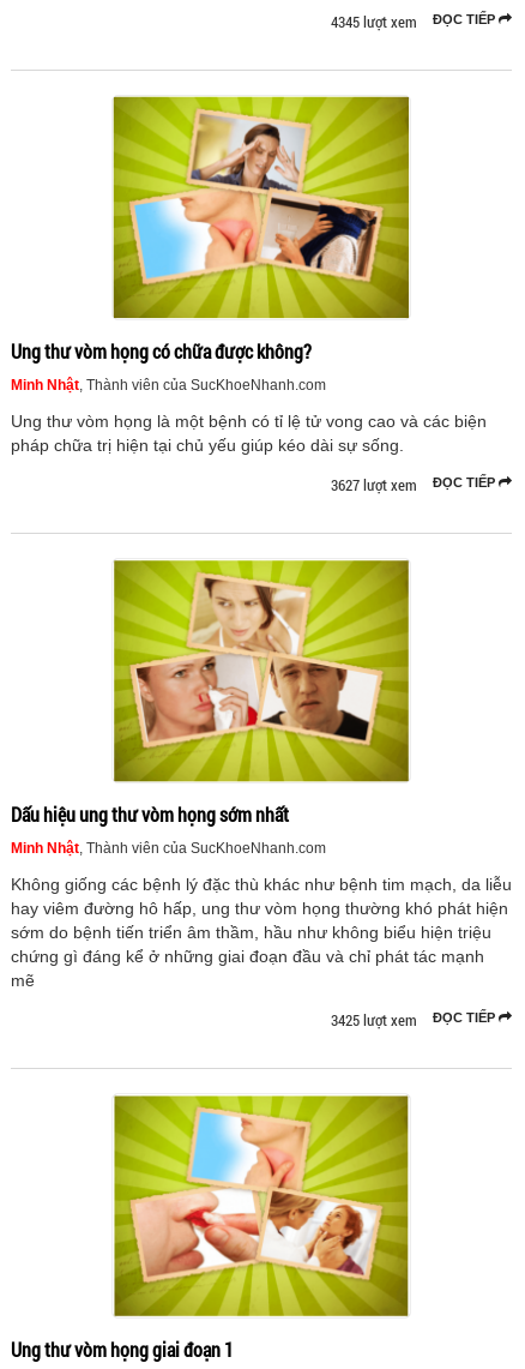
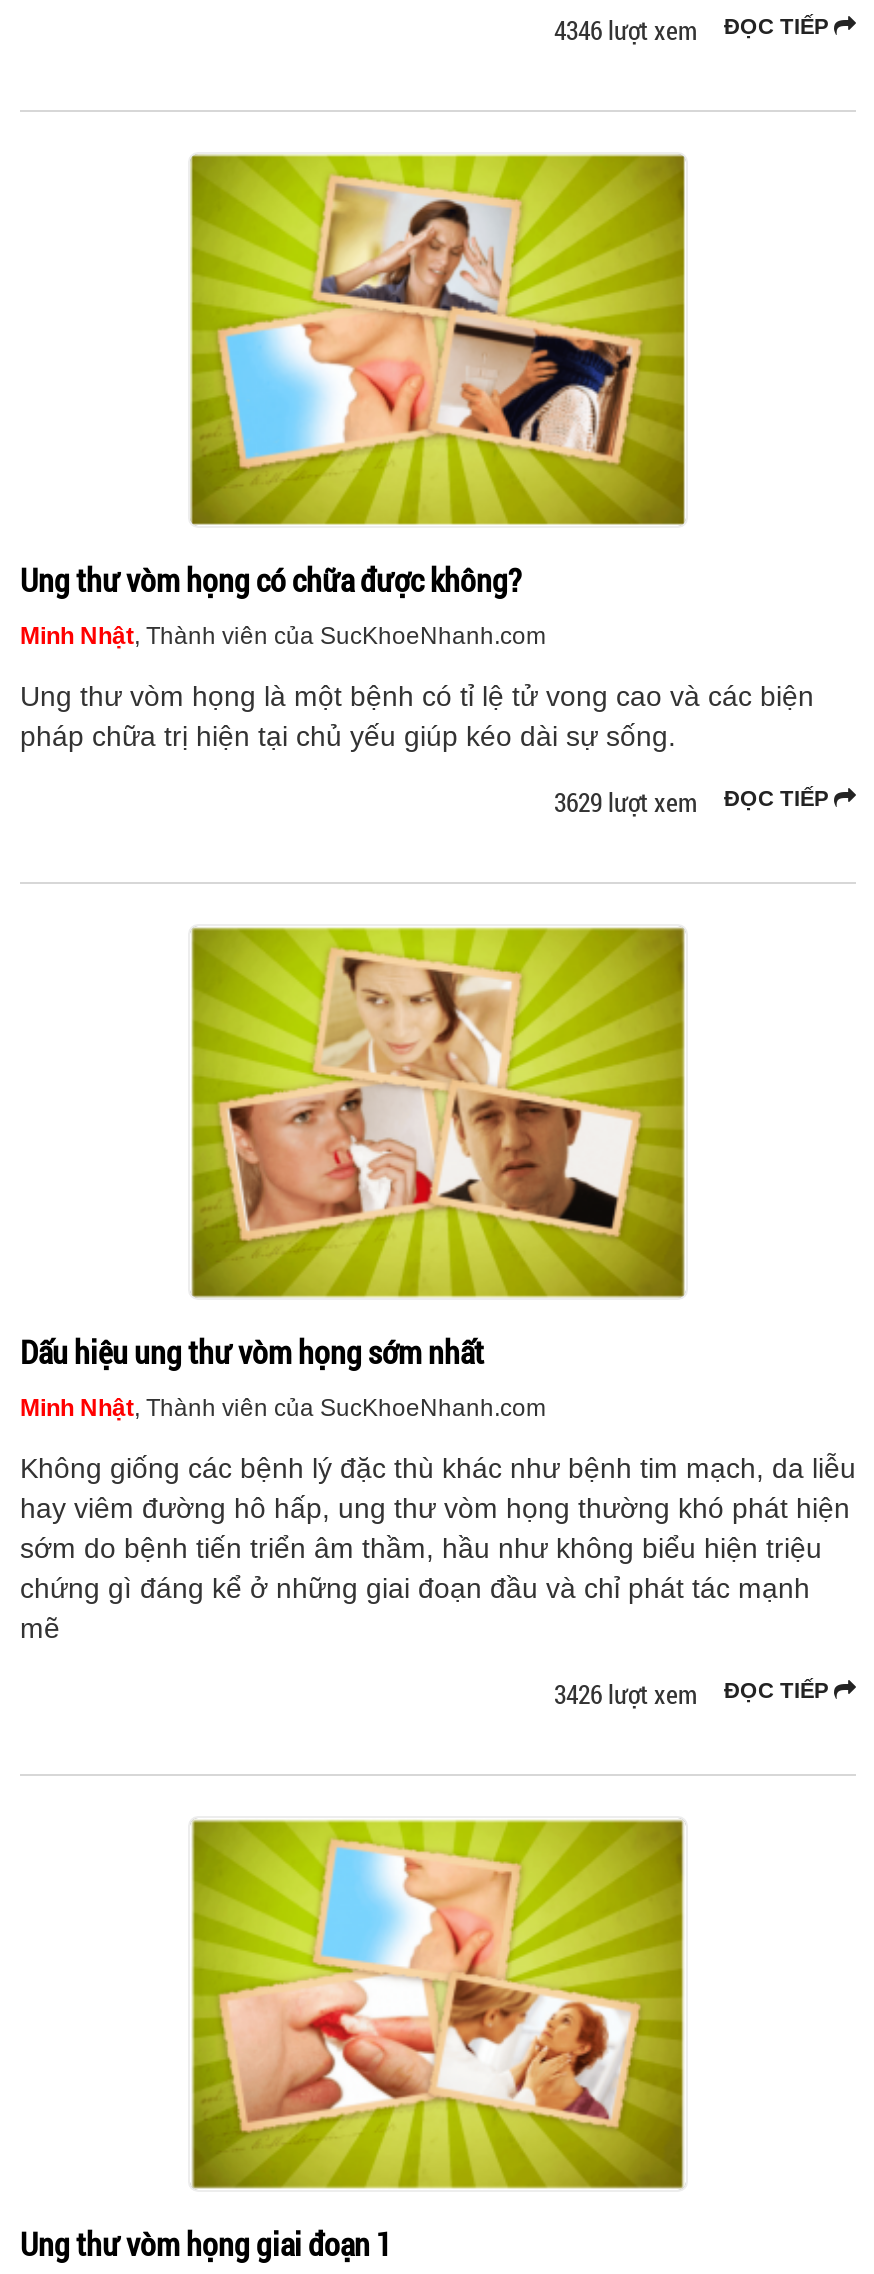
- 4345 lượt xem ĐỌC TIẾP
+ 4346 lượt xem ĐỌC TIẾP

- 3627 lượt xem ĐỌC TIẾP
+ 3629 lượt xem ĐỌC TIẾP

- 3425 lượt xem ĐỌC TIẾP
+ 3426 lượt xem ĐỌC TIẾP
